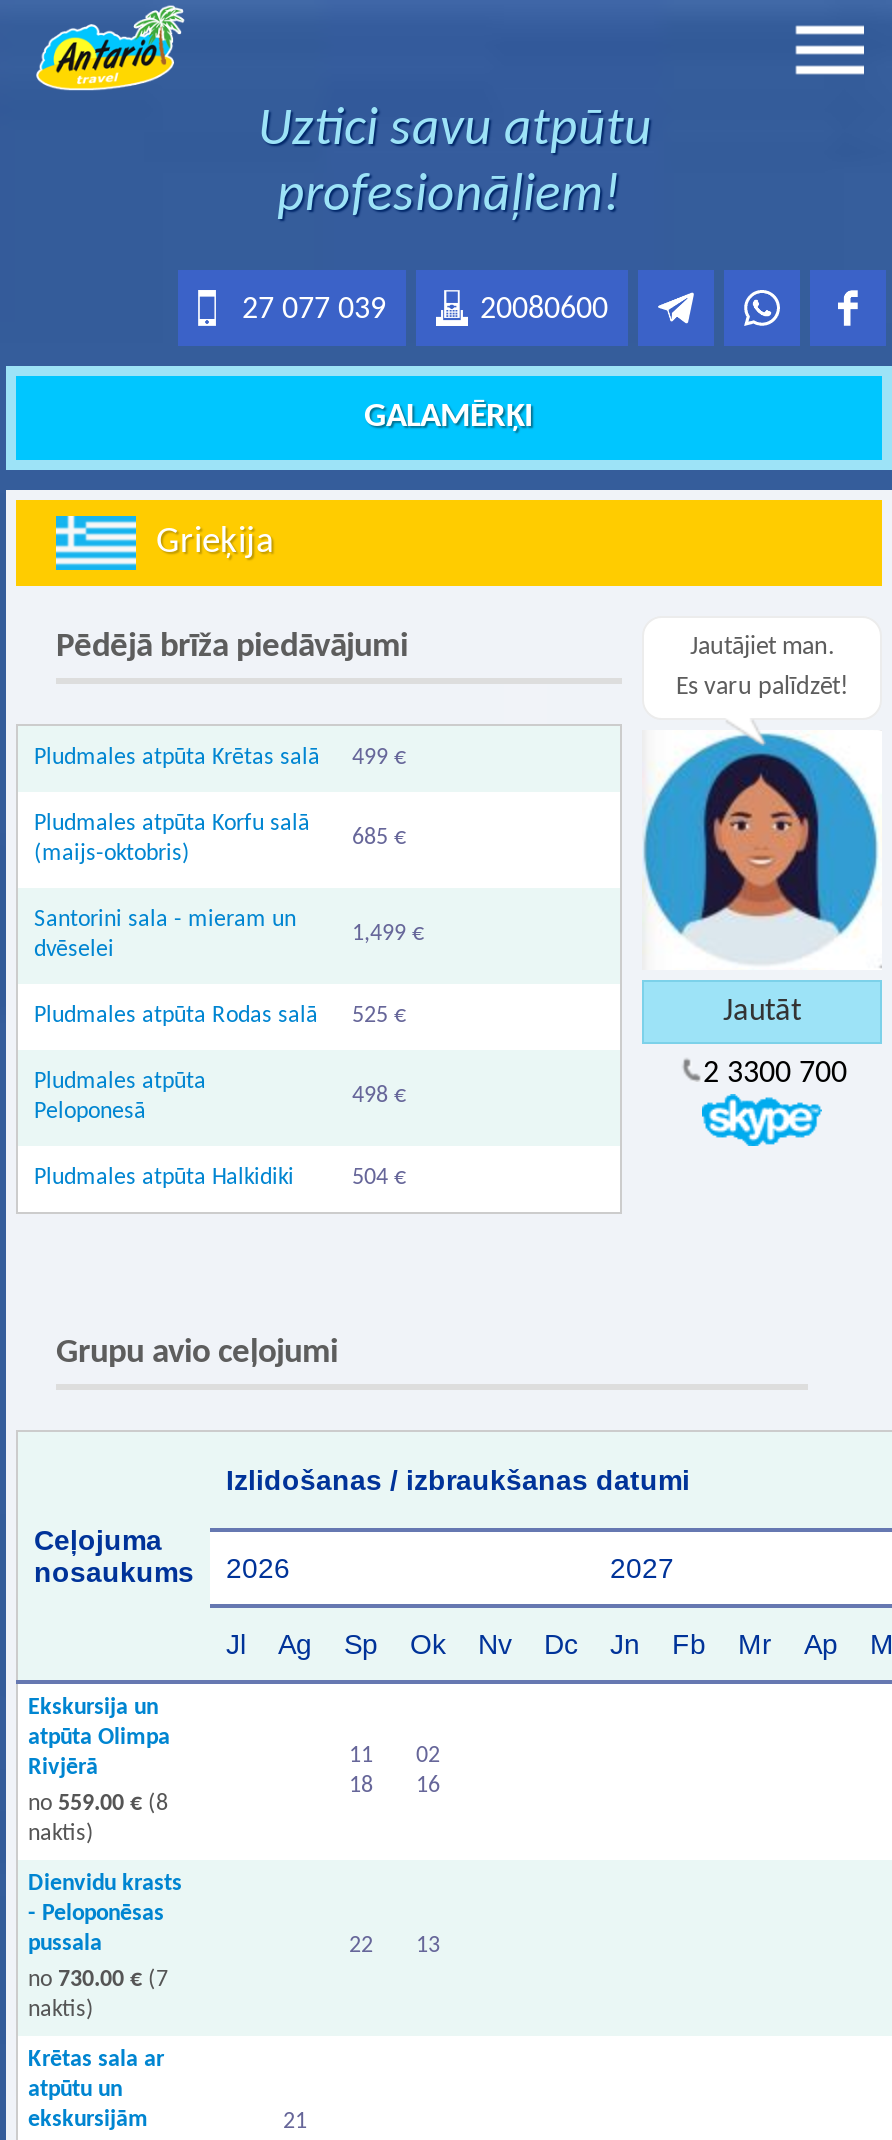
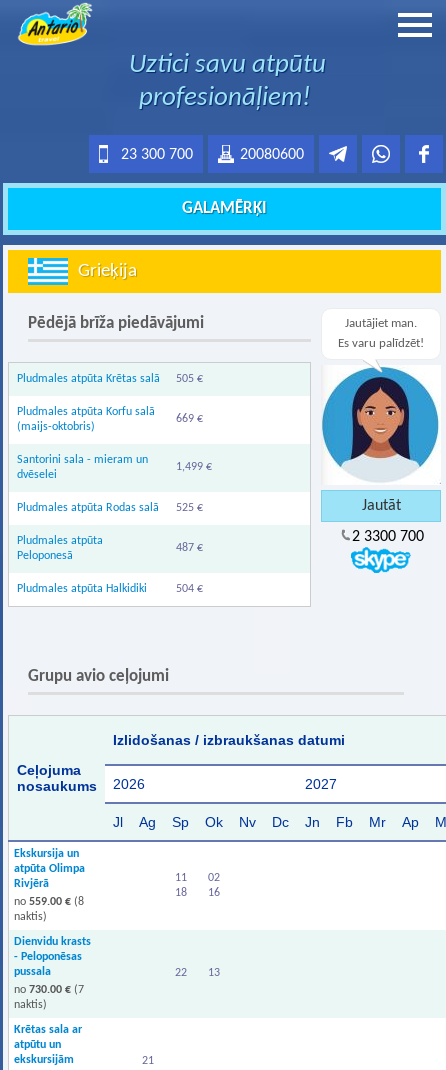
- 27 077 039
+ 23 300 700

- Pludmales atpūta Krētas salā 499 €
+ Pludmales atpūta Krētas salā 505 €

- 685 €
+ 669 €

- 498 €
+ 487 €
